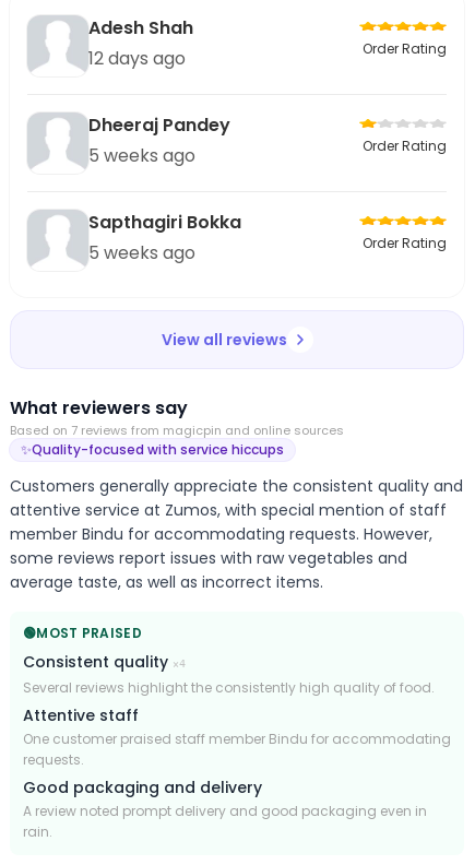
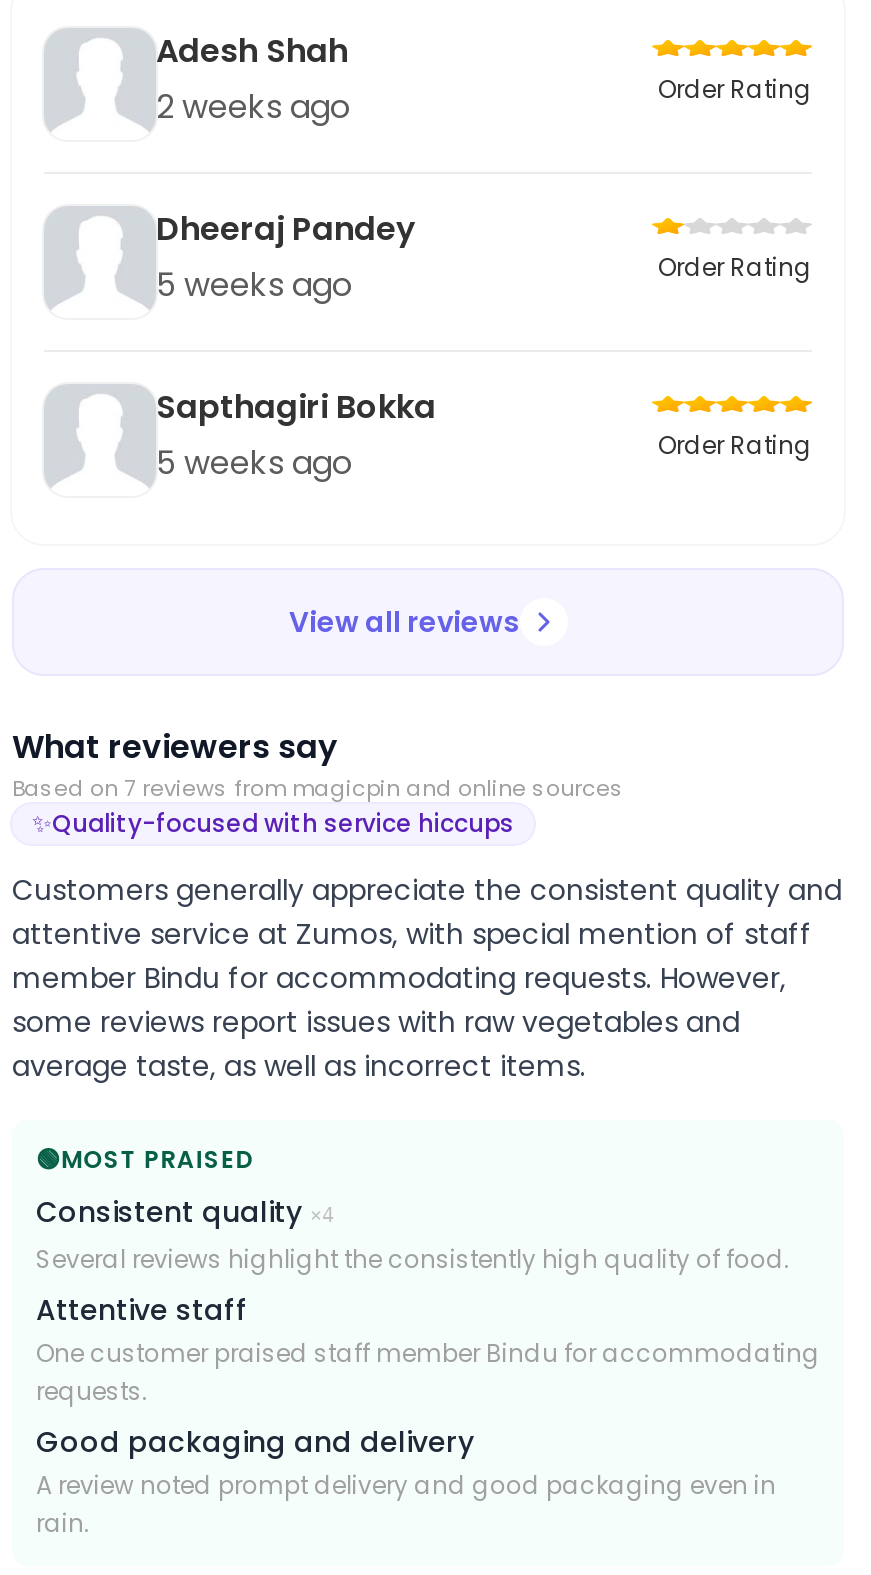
- 12 days ago
+ 2 weeks ago
